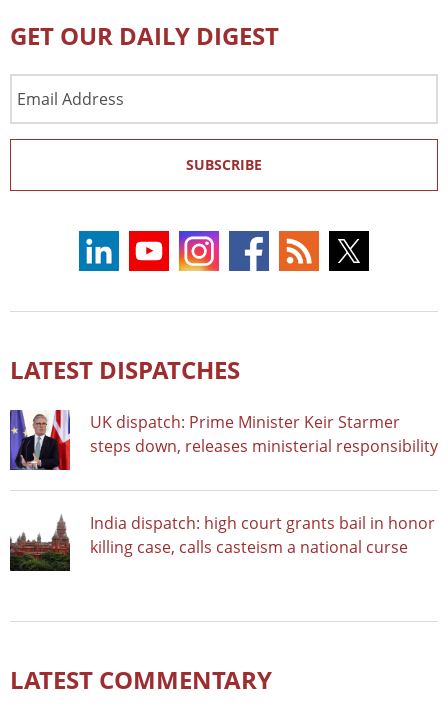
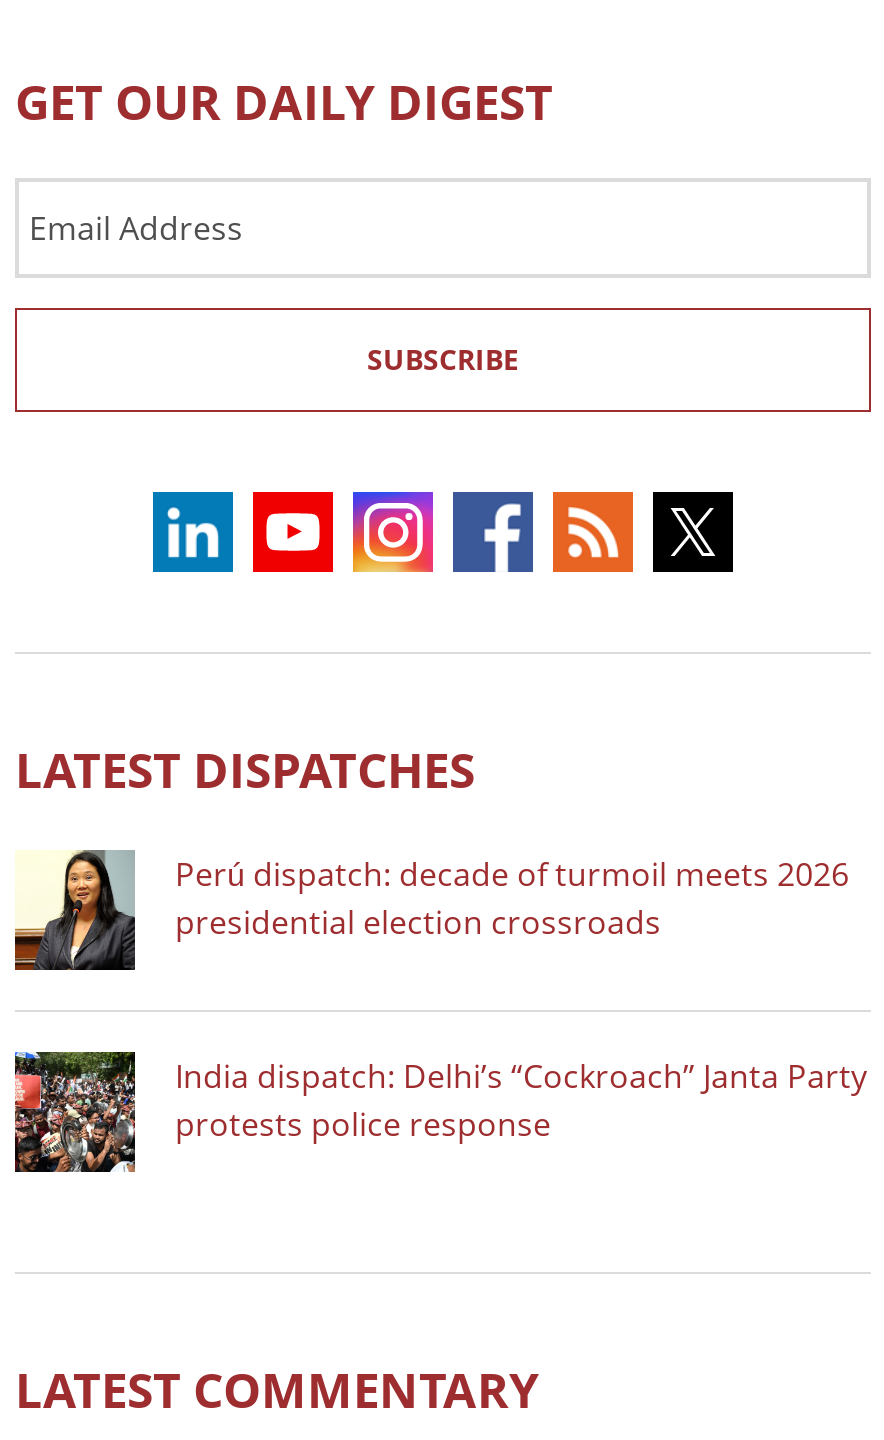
- [image]
- UK dispatch: Prime Minister Keir Starmer
- steps down, releases ministerial responsibility
+ [image]
+ Perú dispatch: decade of turmoil meets 2026
+ presidential election crossroads

- [image]
- India dispatch: high court grants bail in honor
- killing case, calls casteism a national curse
+ [image]
+ India dispatch: Delhi’s “Cockroach” Janta Party
+ protests police response
